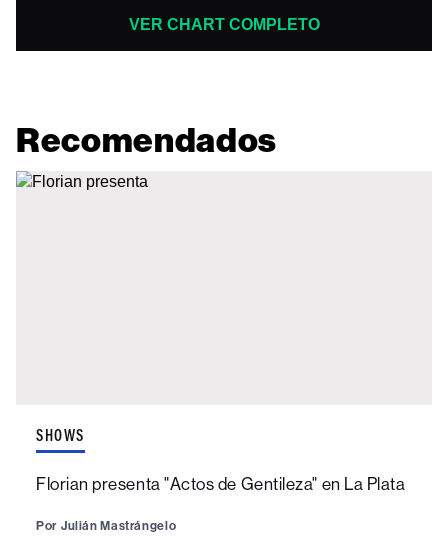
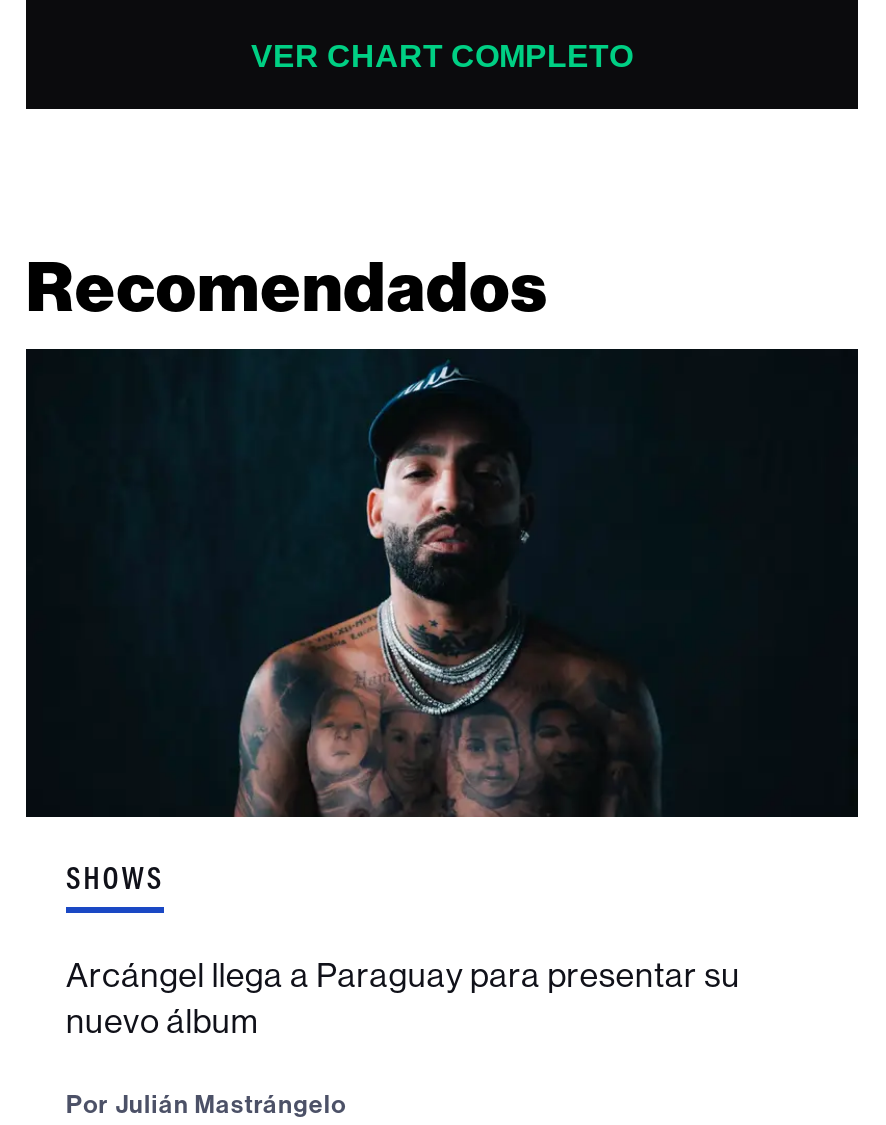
+ [image]

- Florian presenta "Actos de Gentileza" en La Plata
+ Arcángel llega a Paraguay para presentar su
+ nuevo álbum
